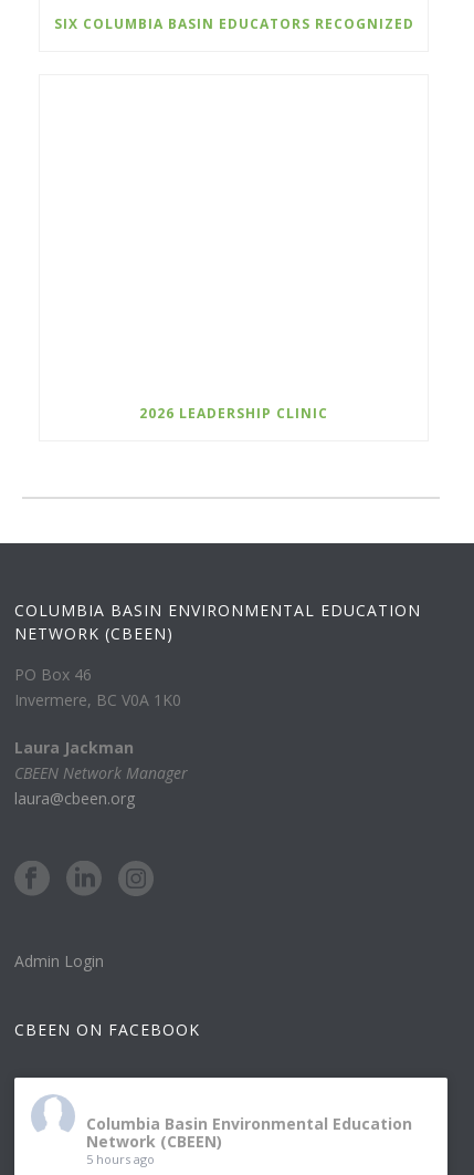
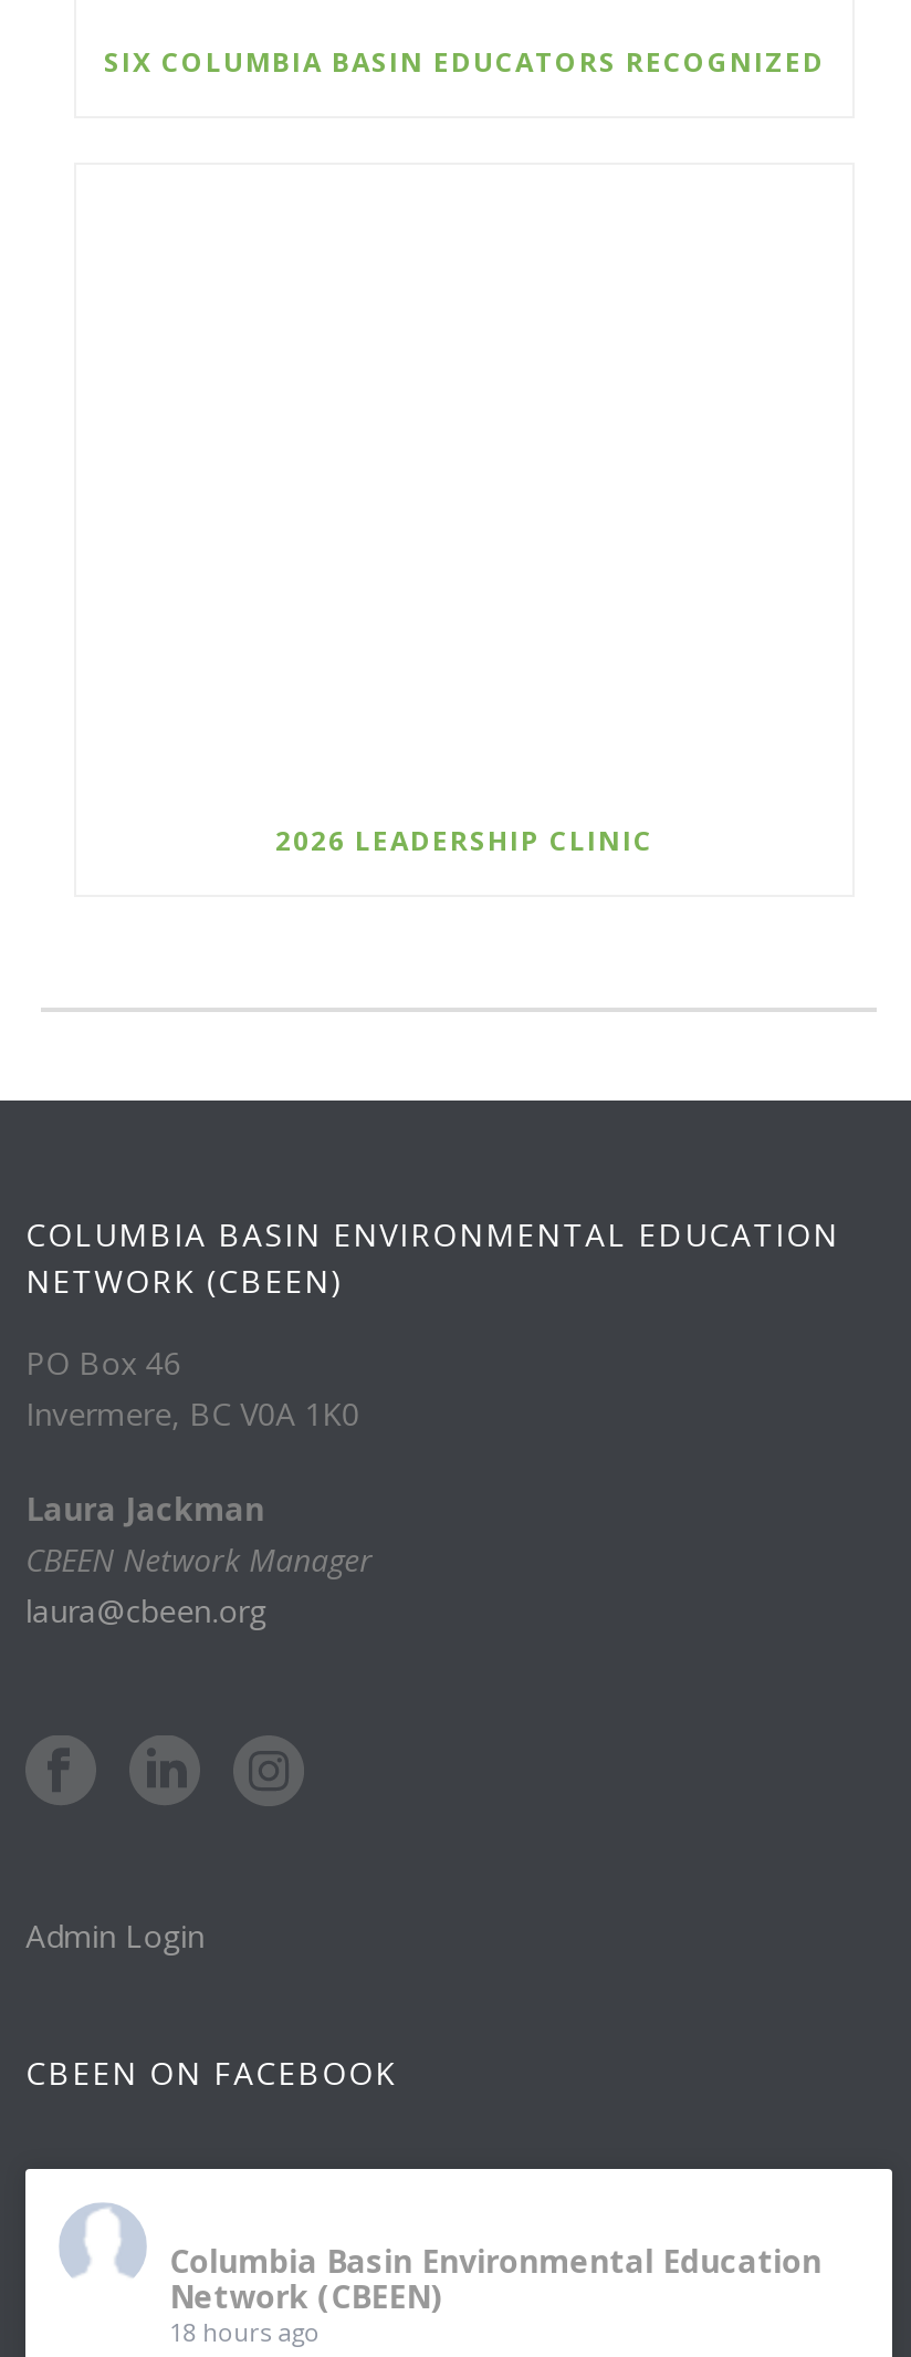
- 5 hours ago
+ 18 hours ago
